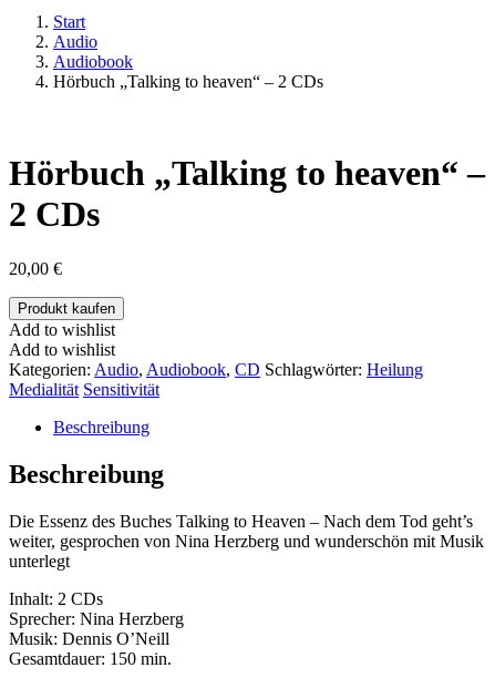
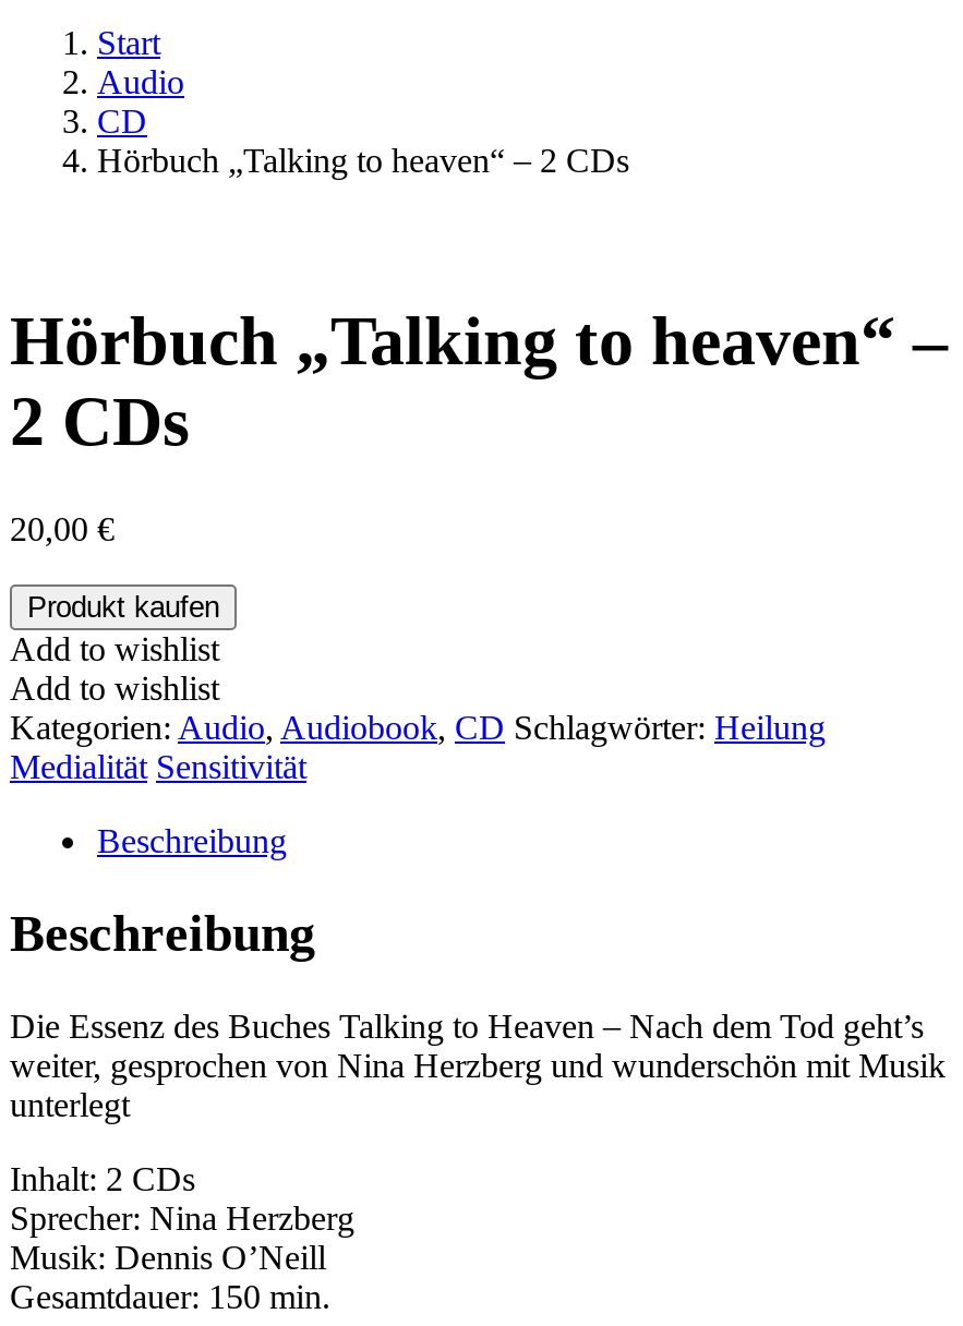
- Audiobook
+ CD
